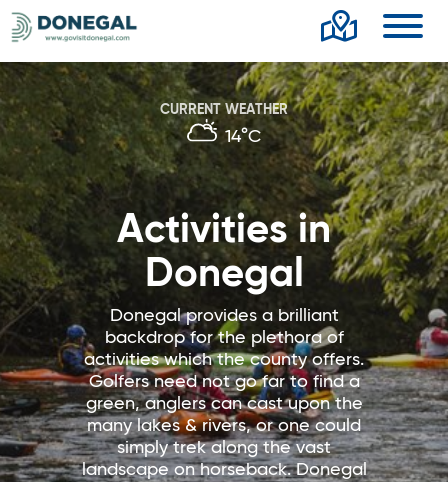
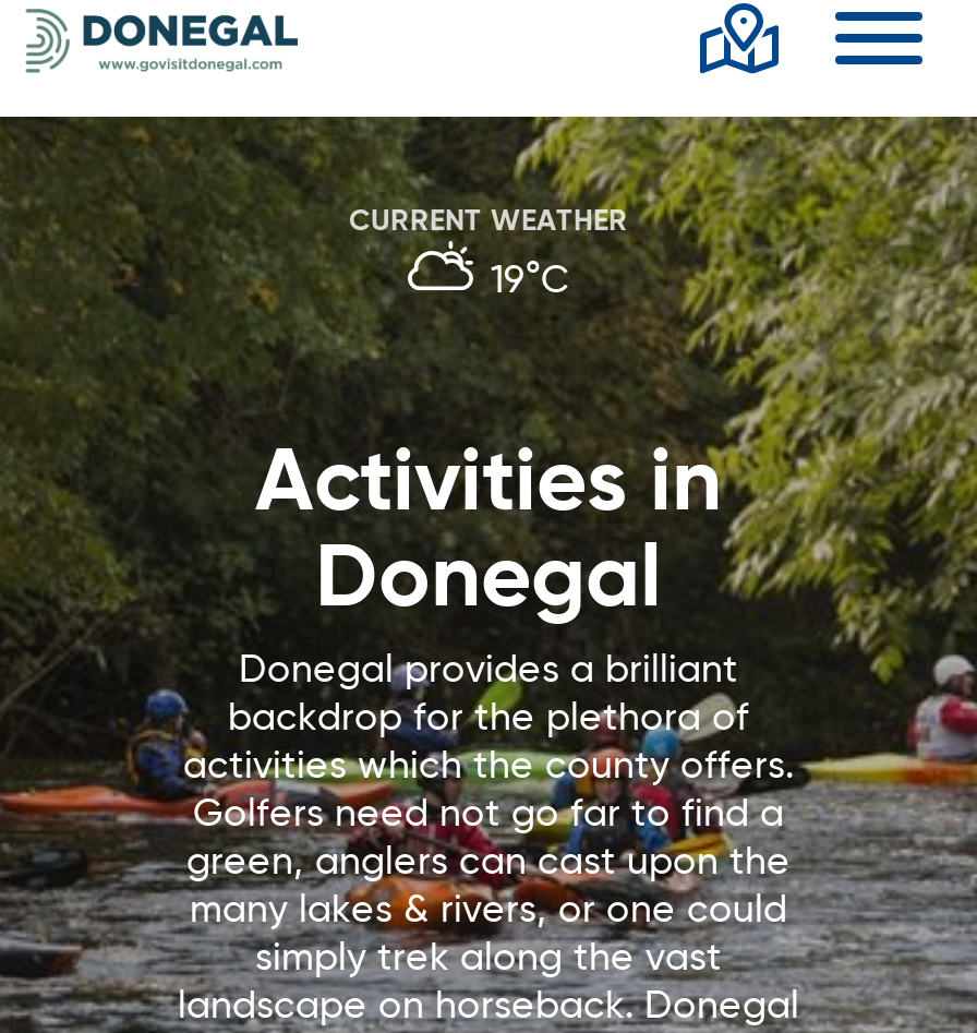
- 14°C
+ 19°C
